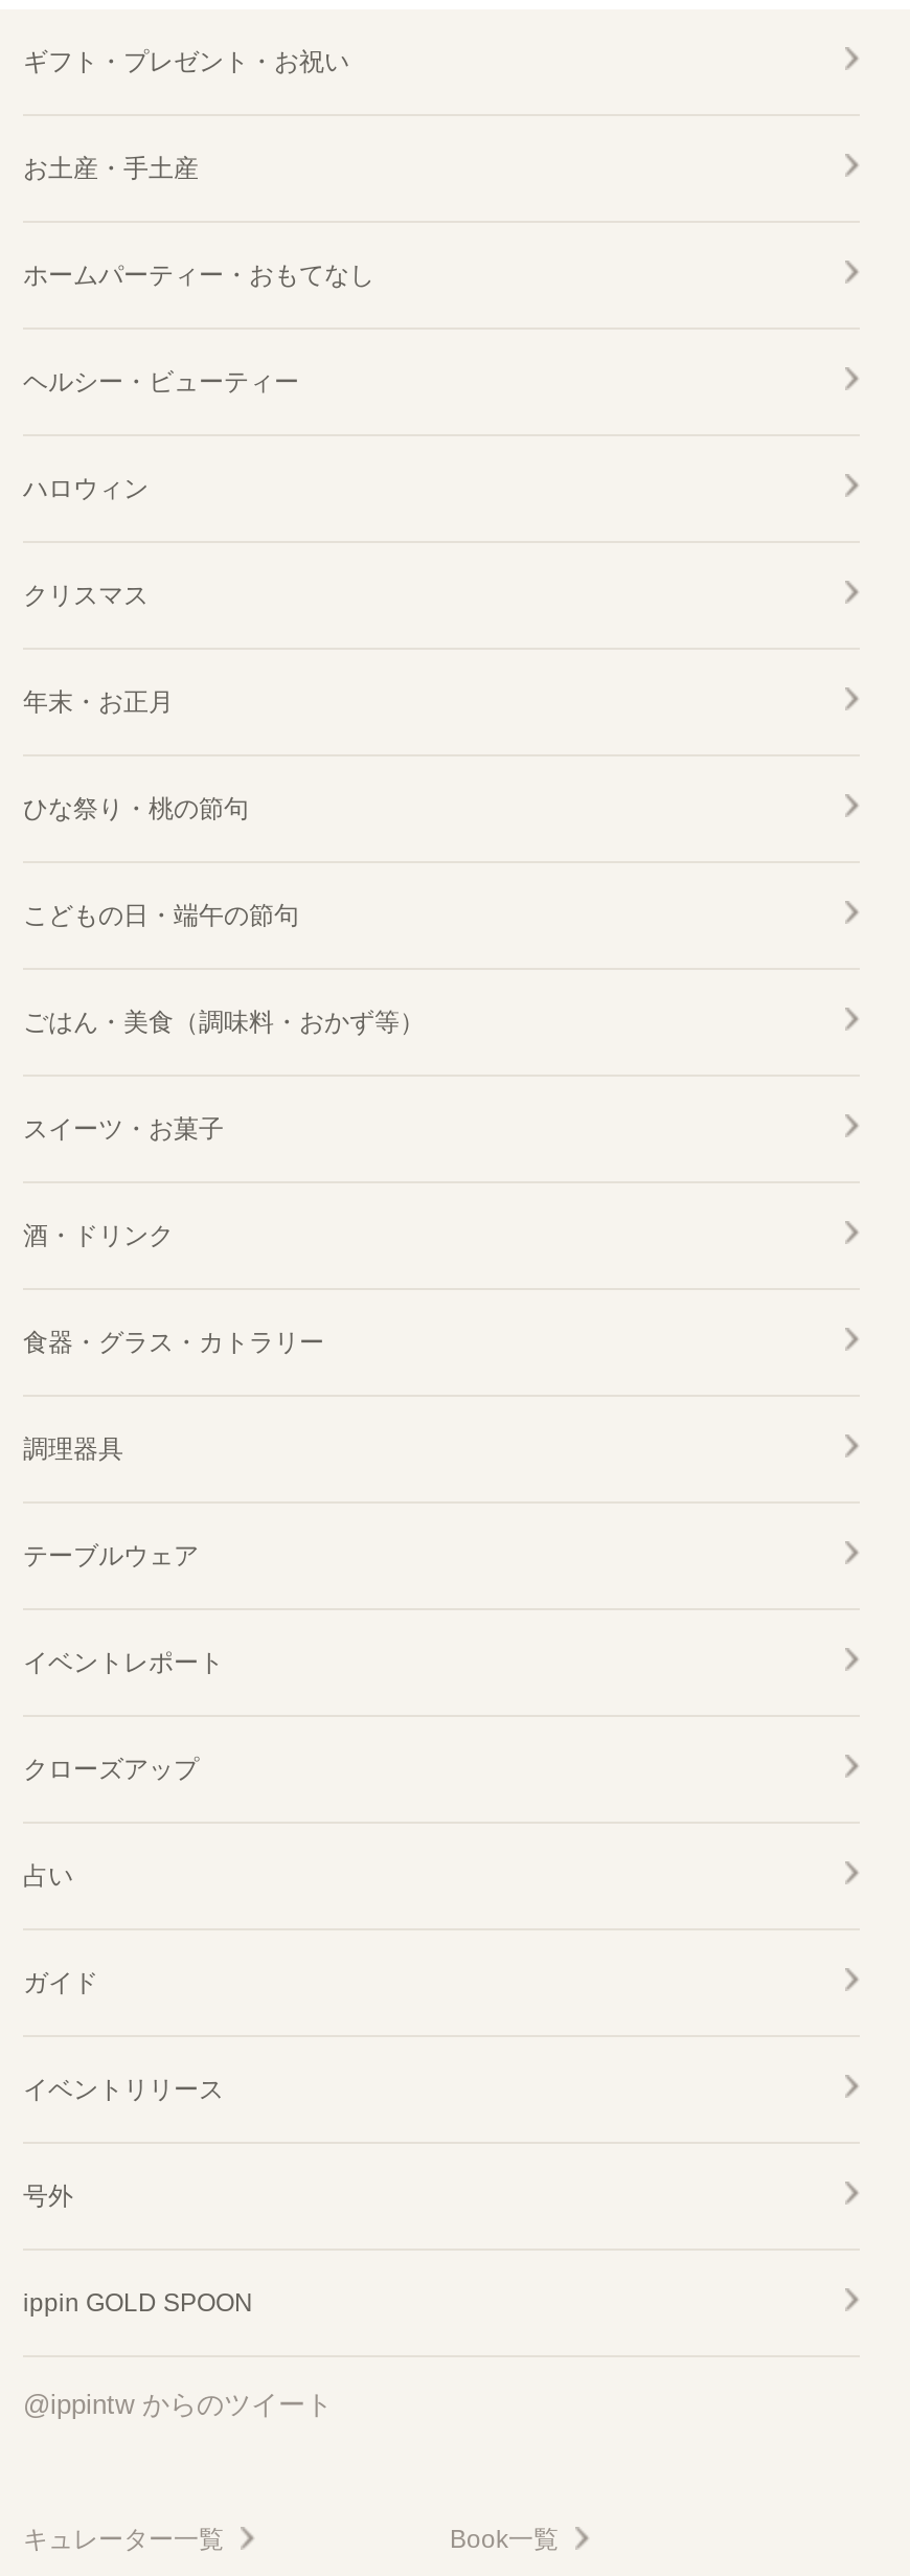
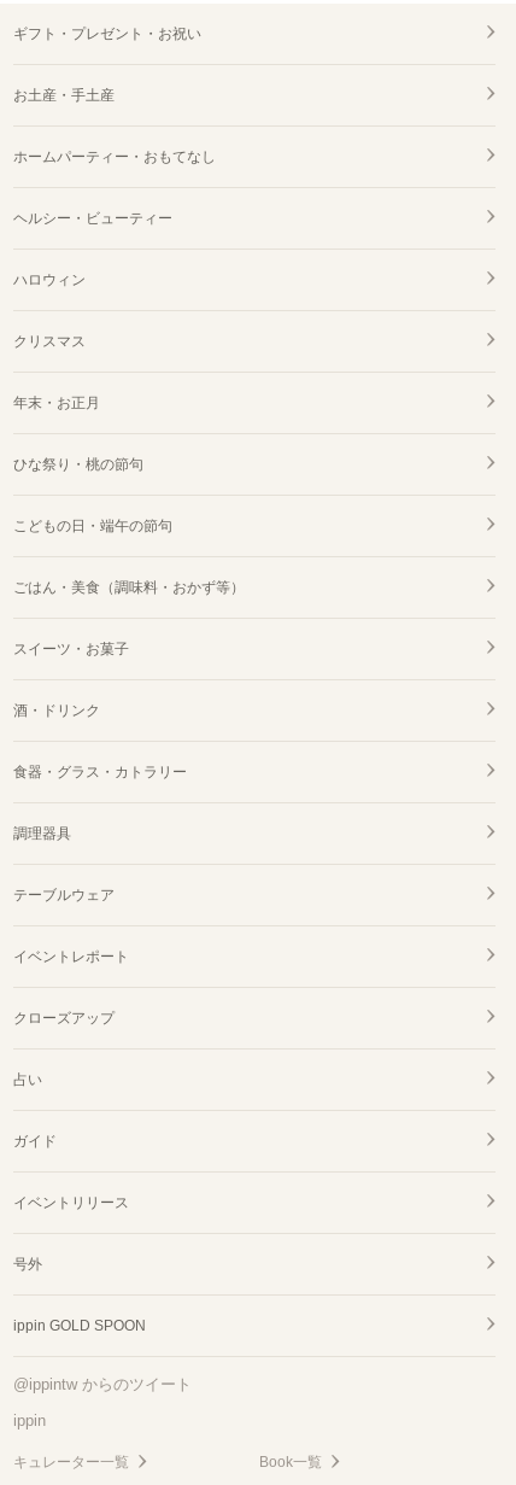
+ ippin
